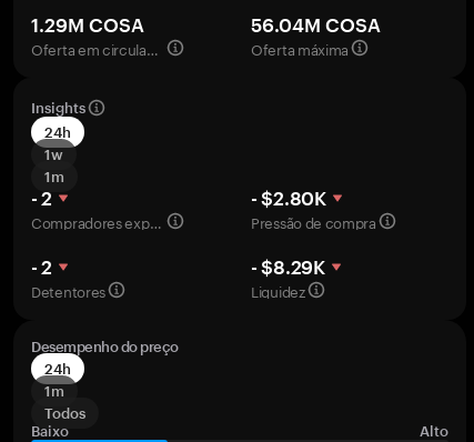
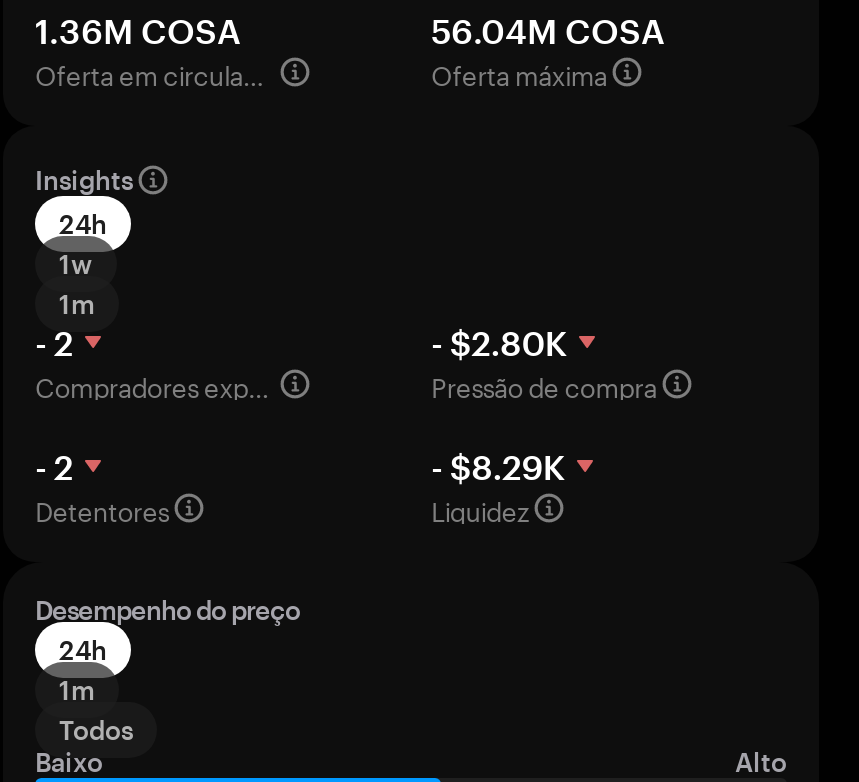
- 1.29M COSA
+ 1.36M COSA
